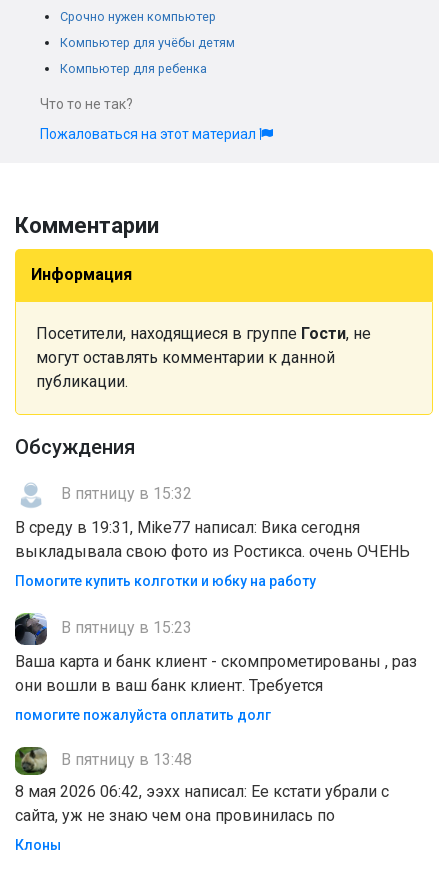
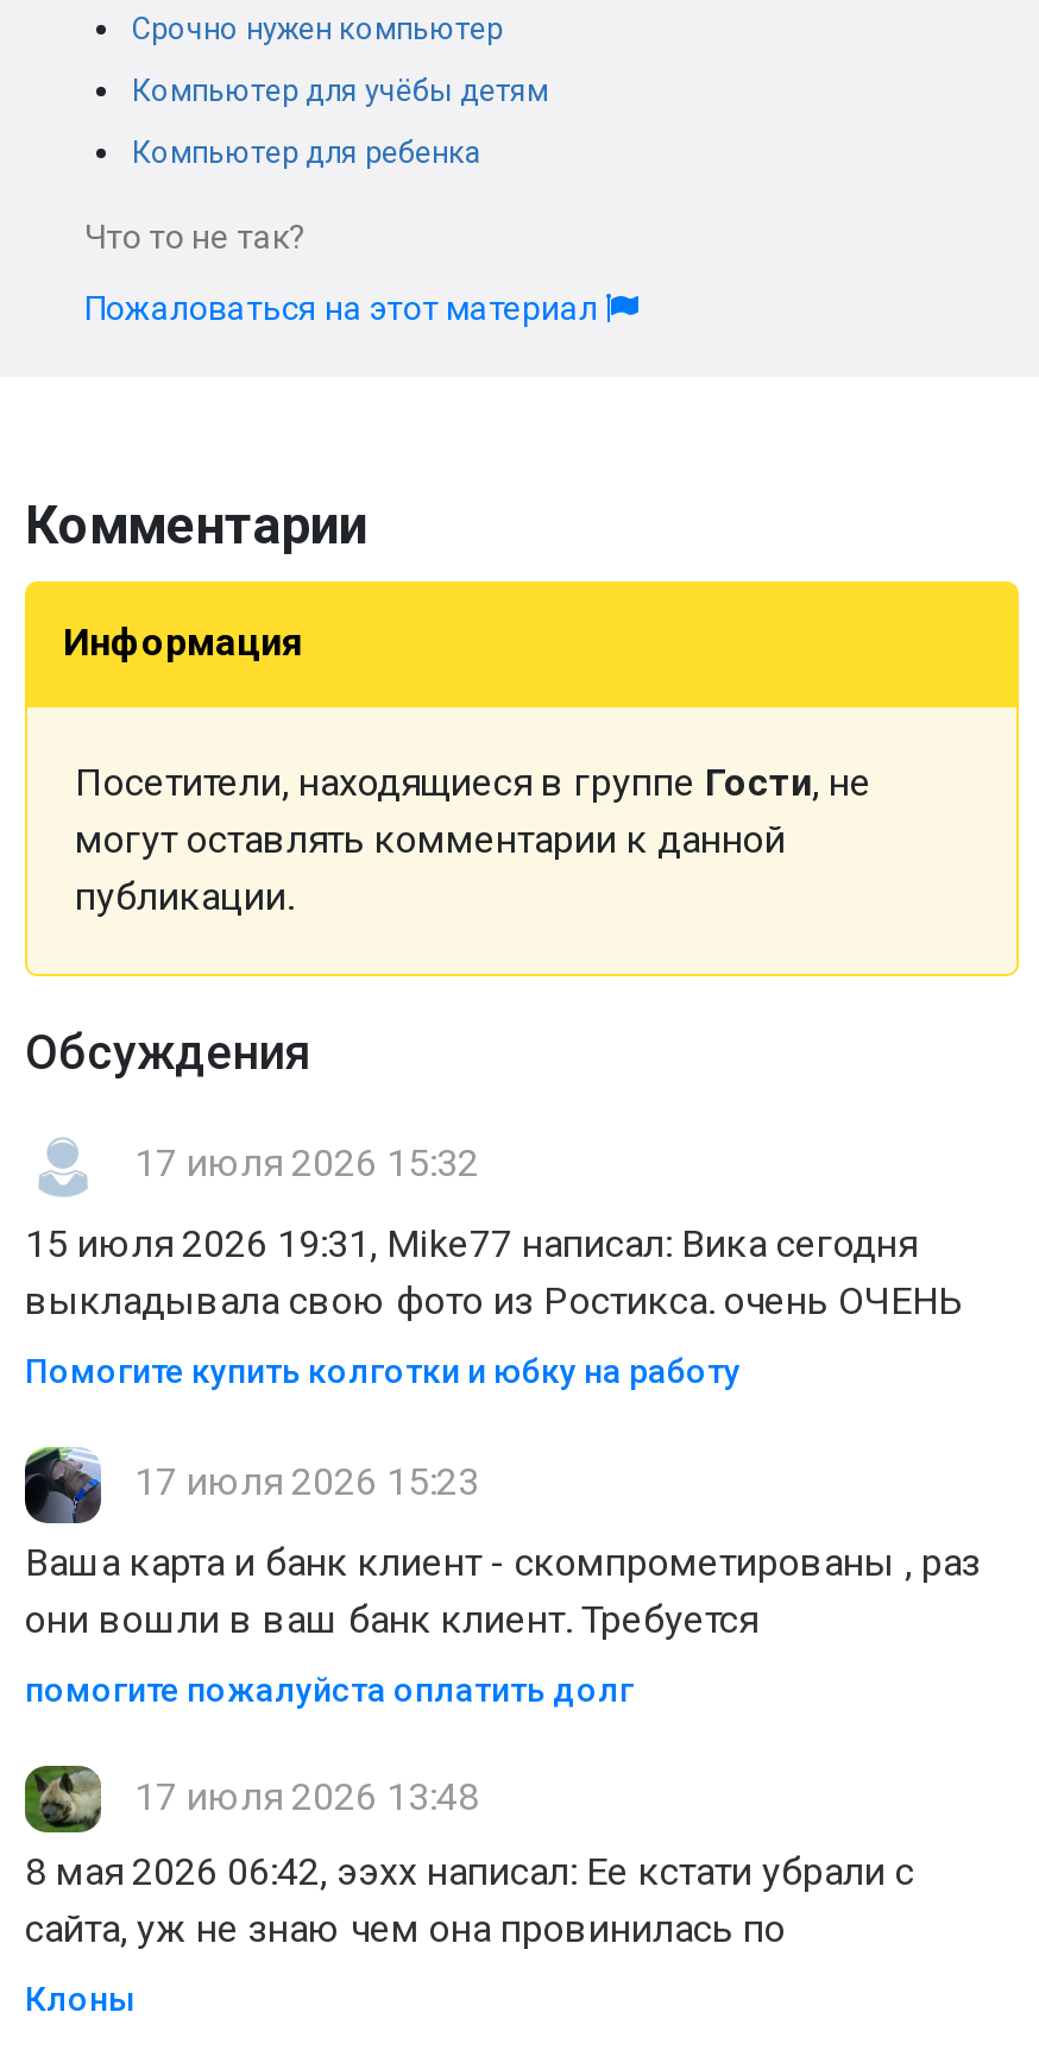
- В пятницу в 15:32
+ 17 июля 2026 15:32

- В среду в 19:31, Mike77 написал: Вика сегодня
+ 15 июля 2026 19:31, Mike77 написал: Вика сегодня

- В пятницу в 15:23
+ 17 июля 2026 15:23

- В пятницу в 13:48
+ 17 июля 2026 13:48
